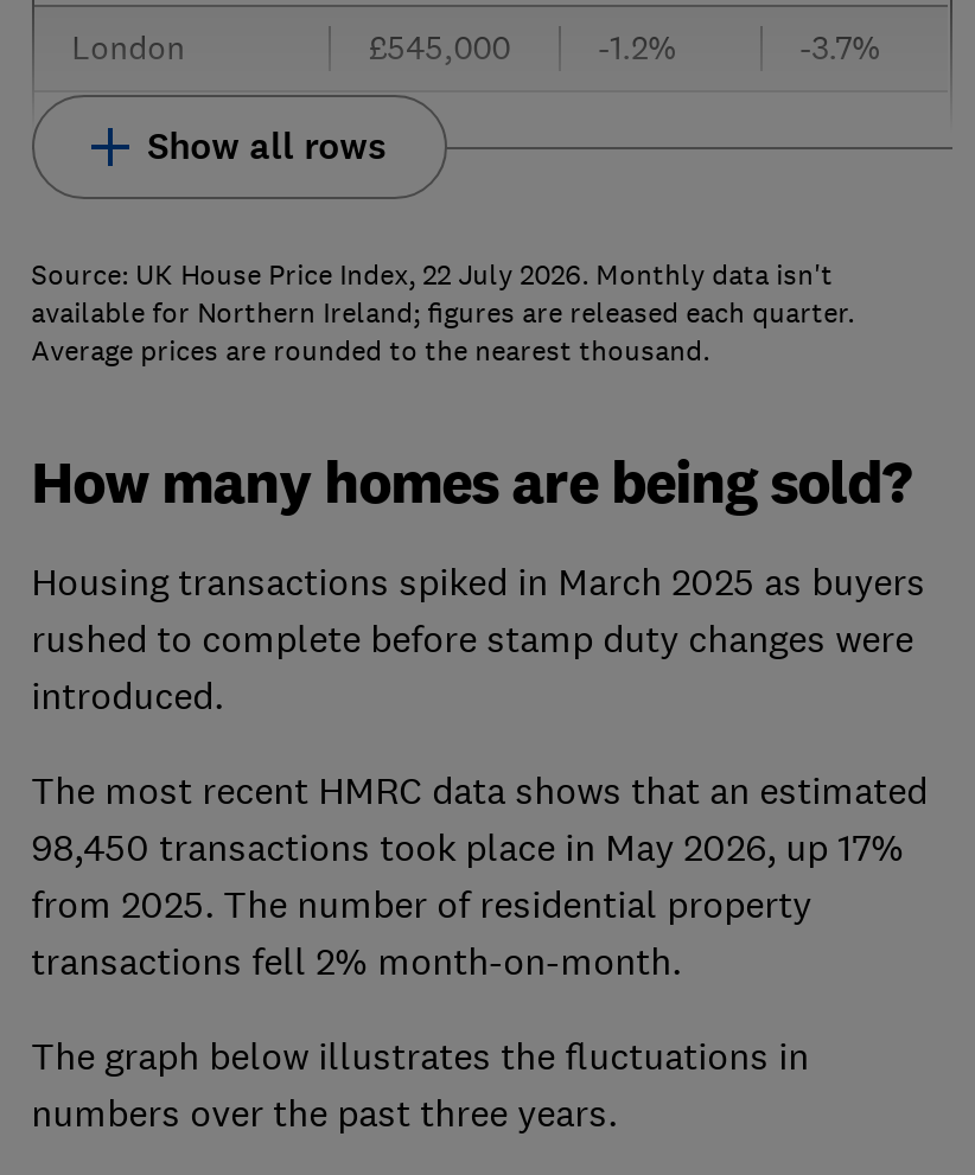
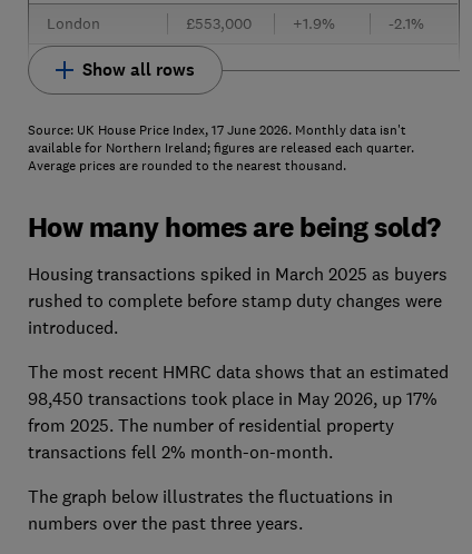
- £545,000
+ £553,000

- -1.2%
+ +1.9%

- -3.7%
+ -2.1%

- Source: UK House Price Index, 22 July 2026. Monthly data isn't
+ Source: UK House Price Index, 17 June 2026. Monthly data isn't
